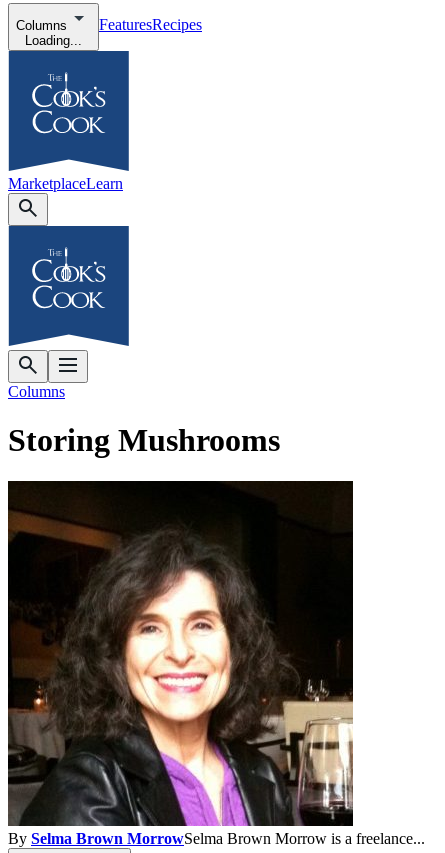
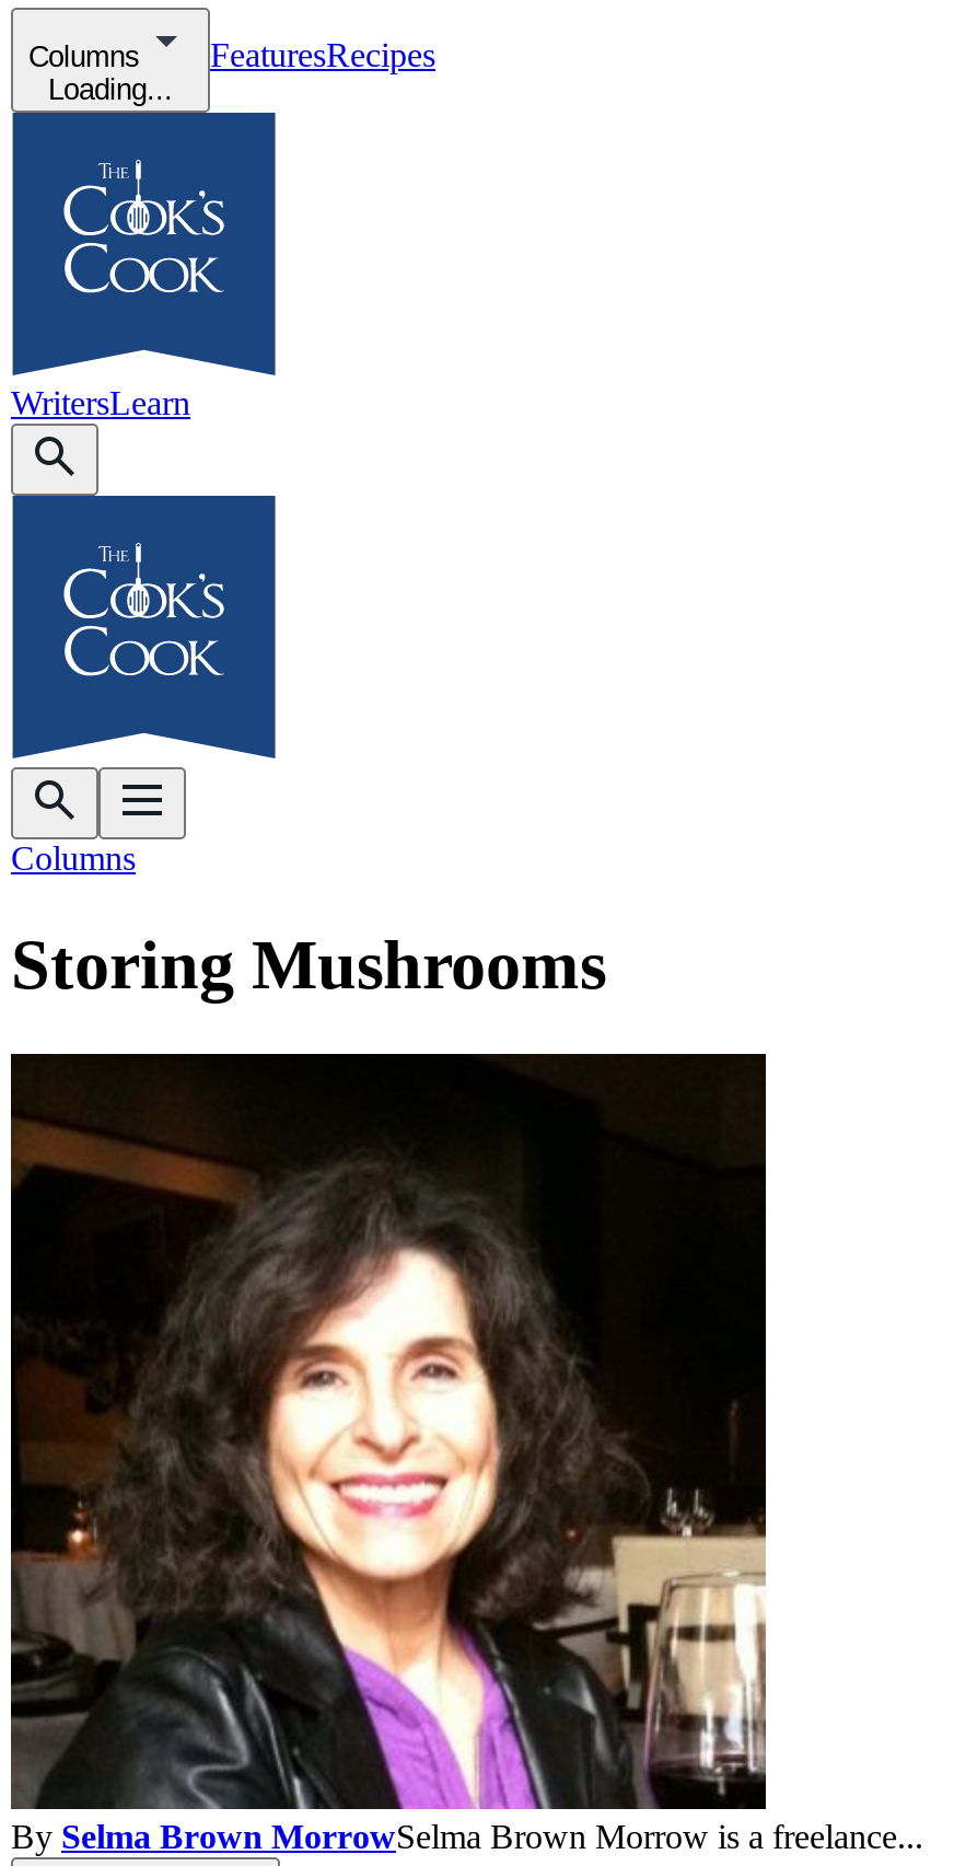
- MarketplaceLearn
+ WritersLearn
